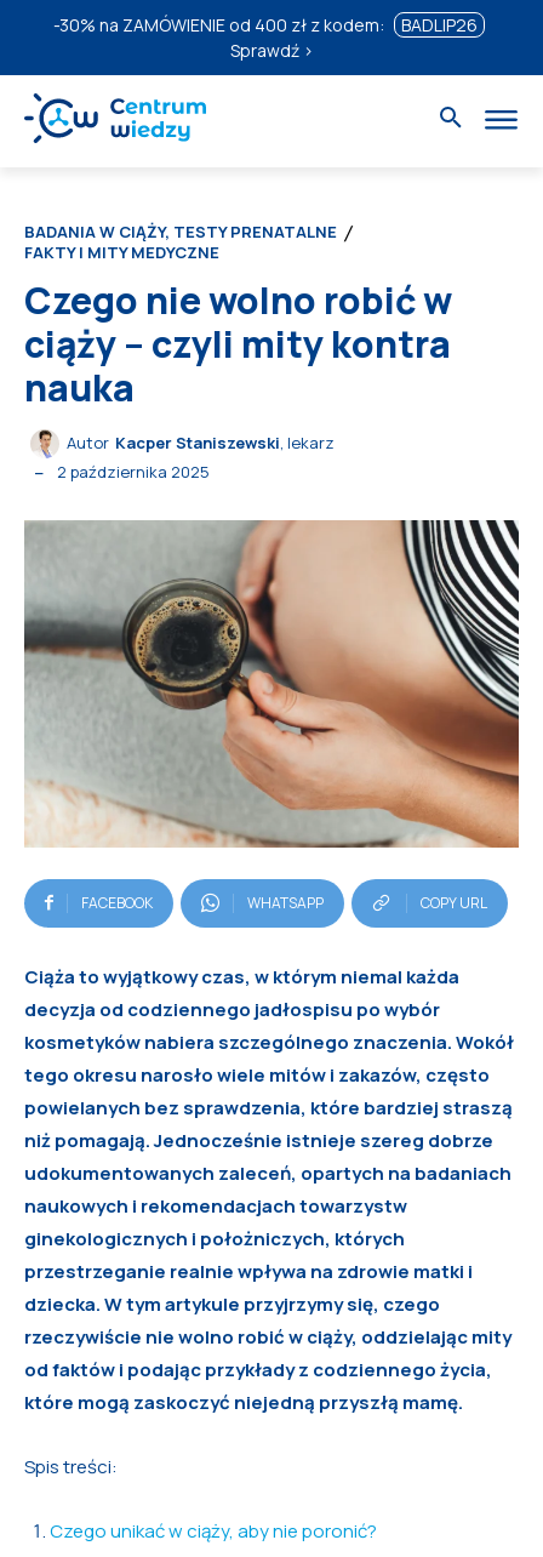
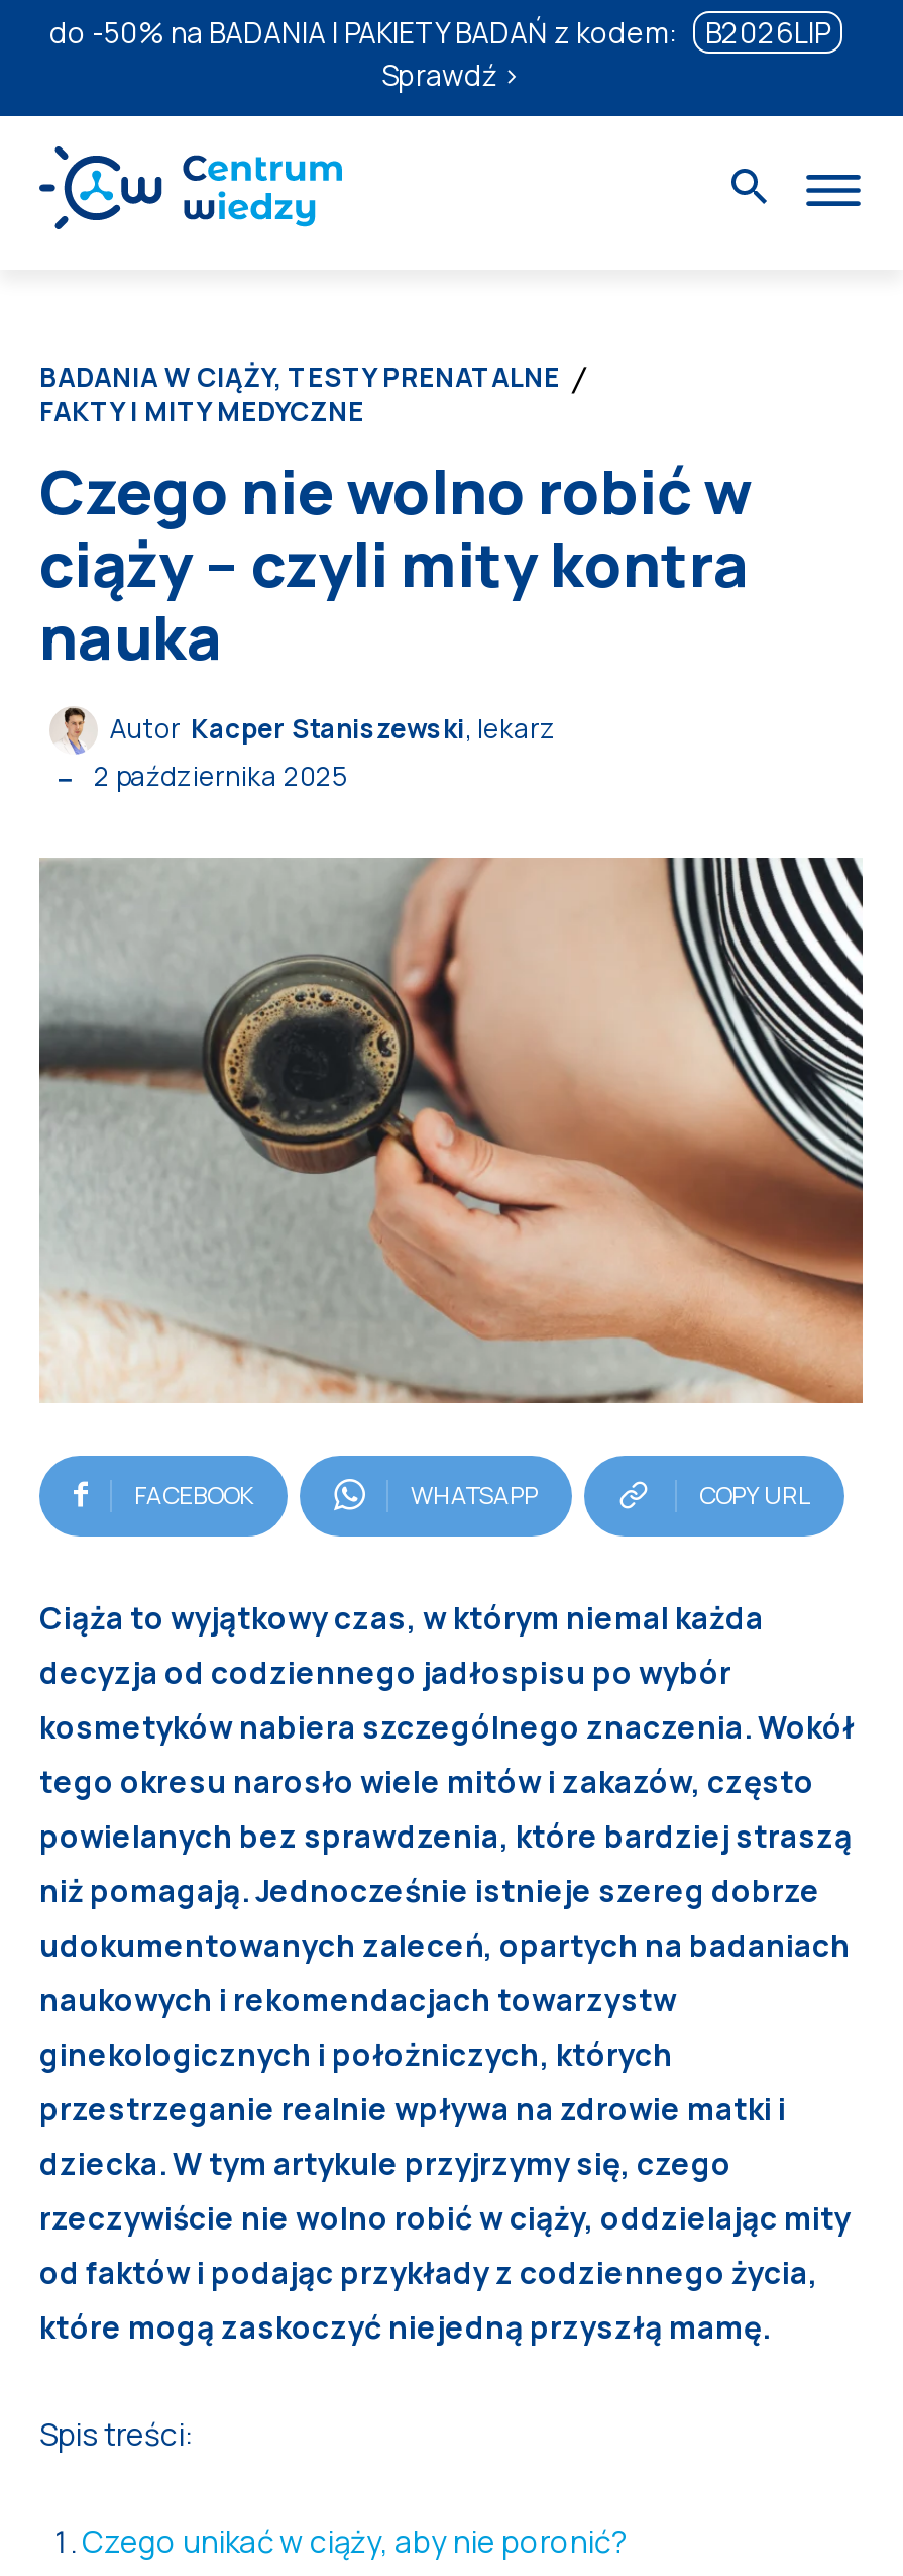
- -30% na ZAMÓWIENIE od 400 zł z kodem: BADLIP26
+ do -50% na BADANIA I PAKIETY BADAŃ z kodem: B2026LIP
